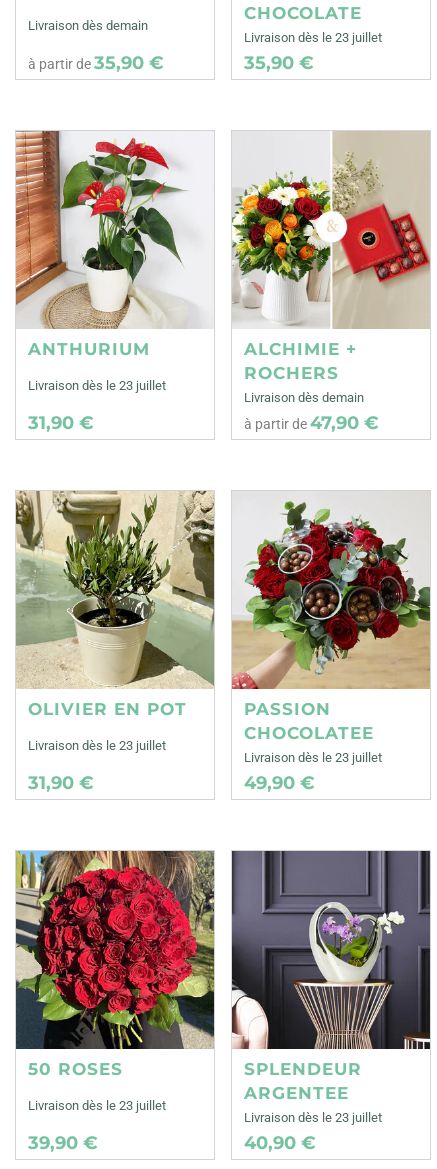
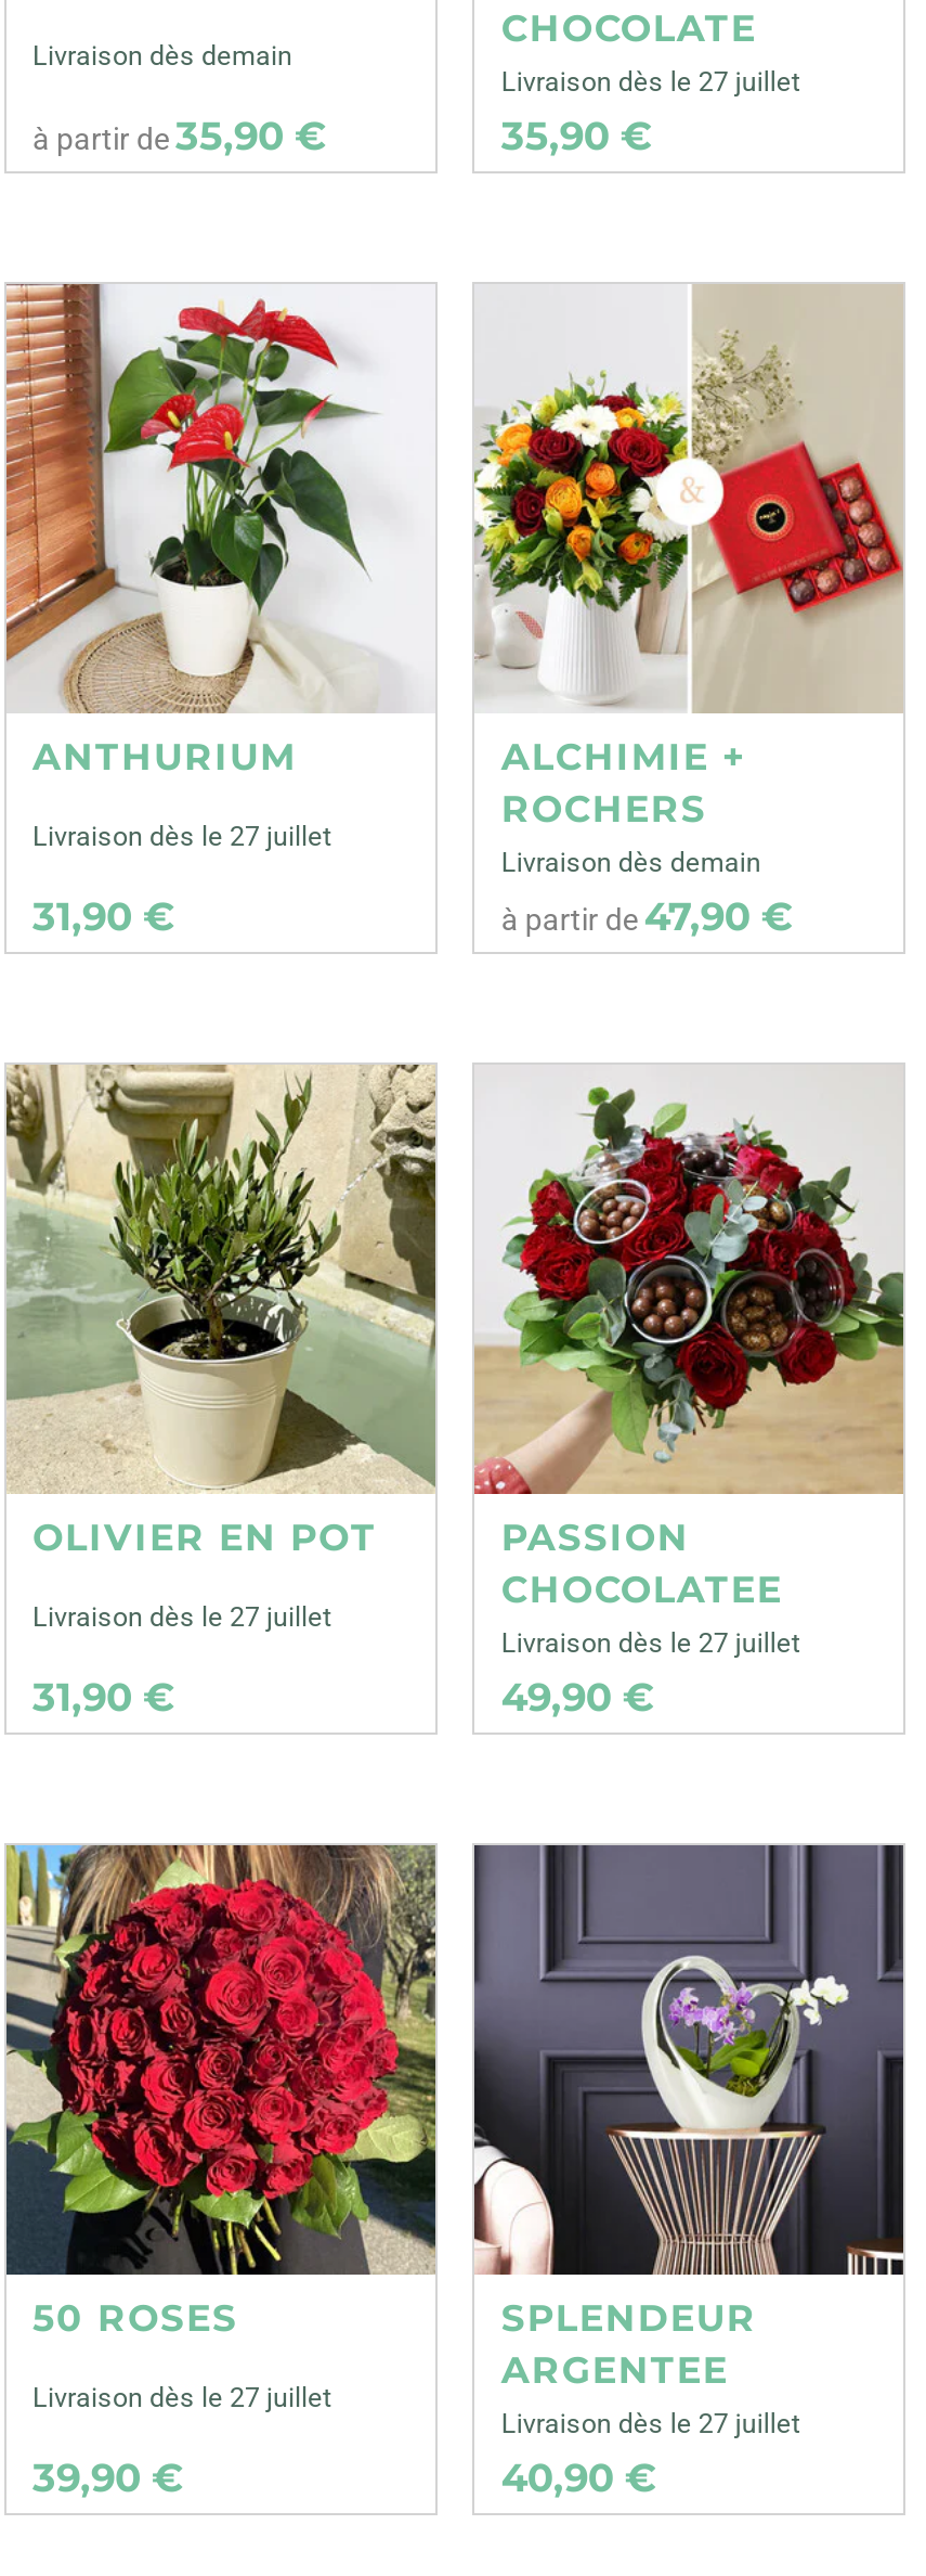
- Livraison dès le 23 juillet
+ Livraison dès le 27 juillet

- Livraison dès le 23 juillet
+ Livraison dès le 27 juillet

- Livraison dès le 23 juillet
+ Livraison dès le 27 juillet

- Livraison dès le 23 juillet
+ Livraison dès le 27 juillet

- Livraison dès le 23 juillet
+ Livraison dès le 27 juillet

- Livraison dès le 23 juillet
+ Livraison dès le 27 juillet
